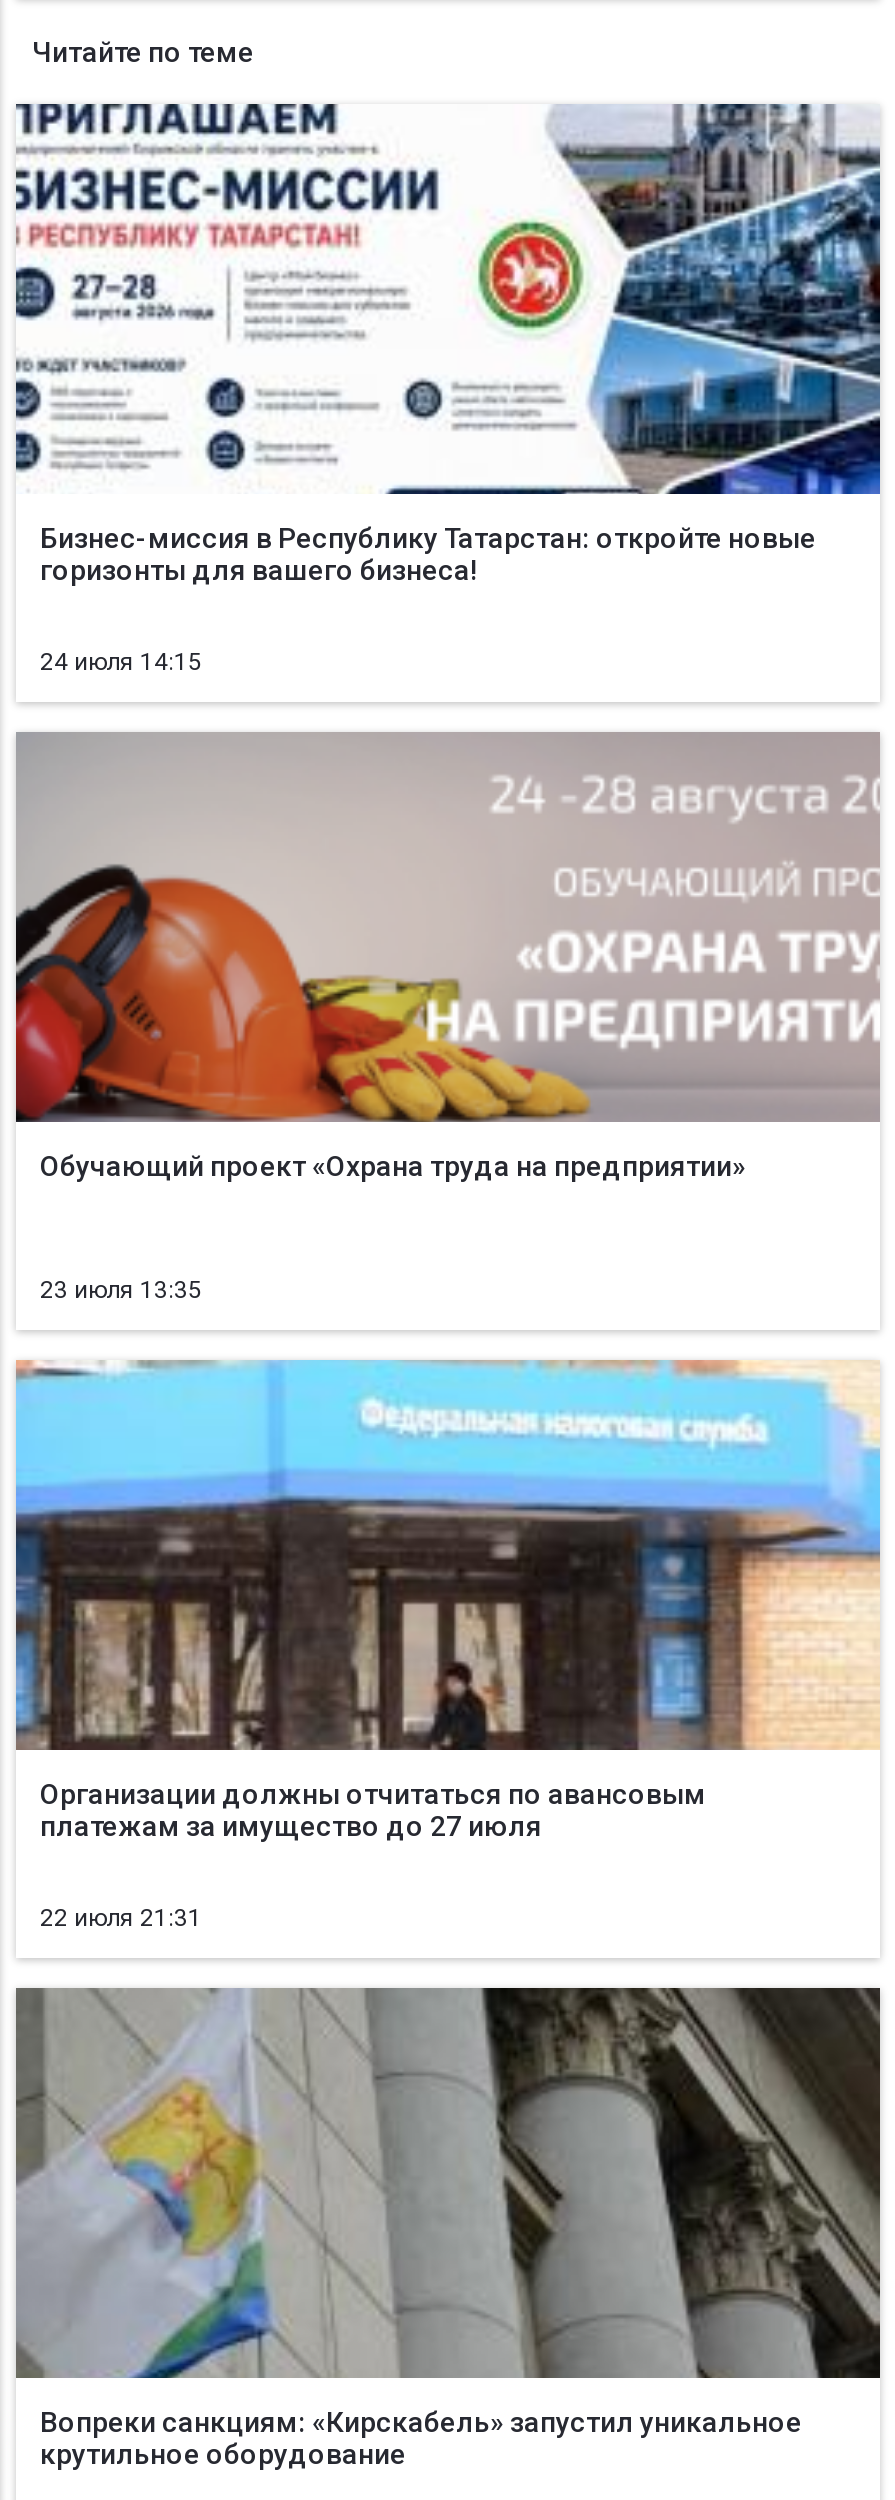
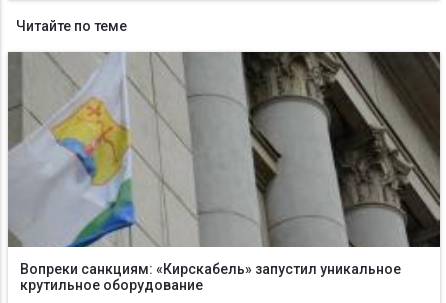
- [image]
- Бизнес-миссия в Республику Татарстан: откройте новые
- горизонты для вашего бизнеса!
- 24 июля 14:15

- [image]
- Обучающий проект «Охрана труда на предприятии»

- 23 июля 13:35

- [image]
- Организации должны отчитаться по авансовым
- платежам за имущество до 27 июля
- 22 июля 21:31
